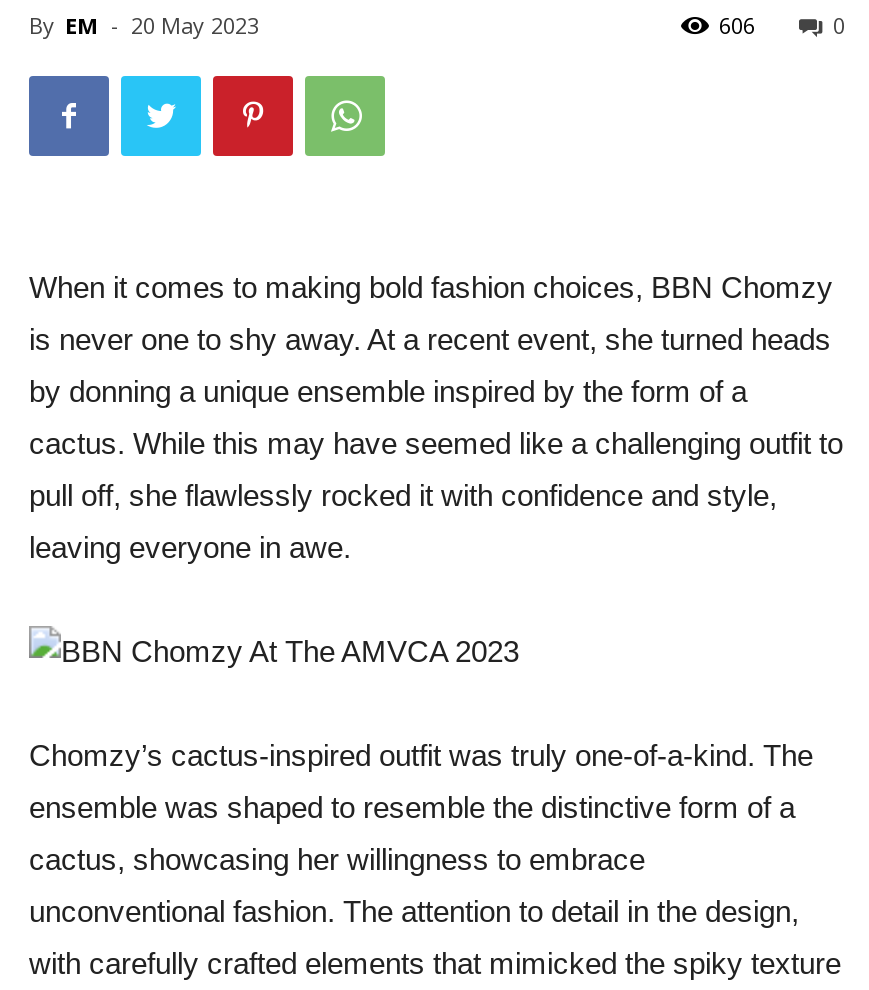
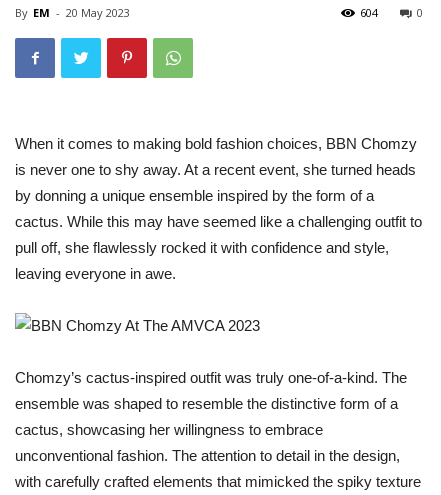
- 606
+ 604
